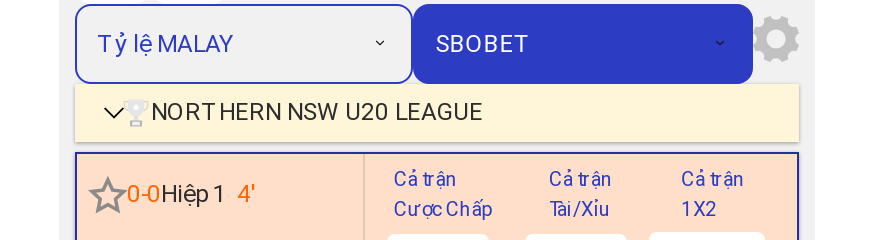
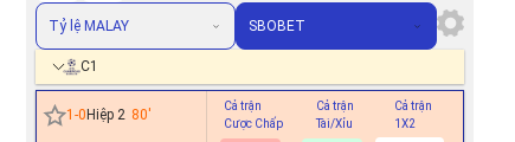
- NORTHERN NSW U20 LEAGUE
+ C1

- 0-0Hiệp 1 4'
+ 1-0Hiệp 2 80'
